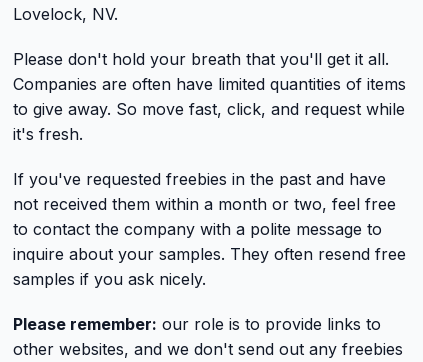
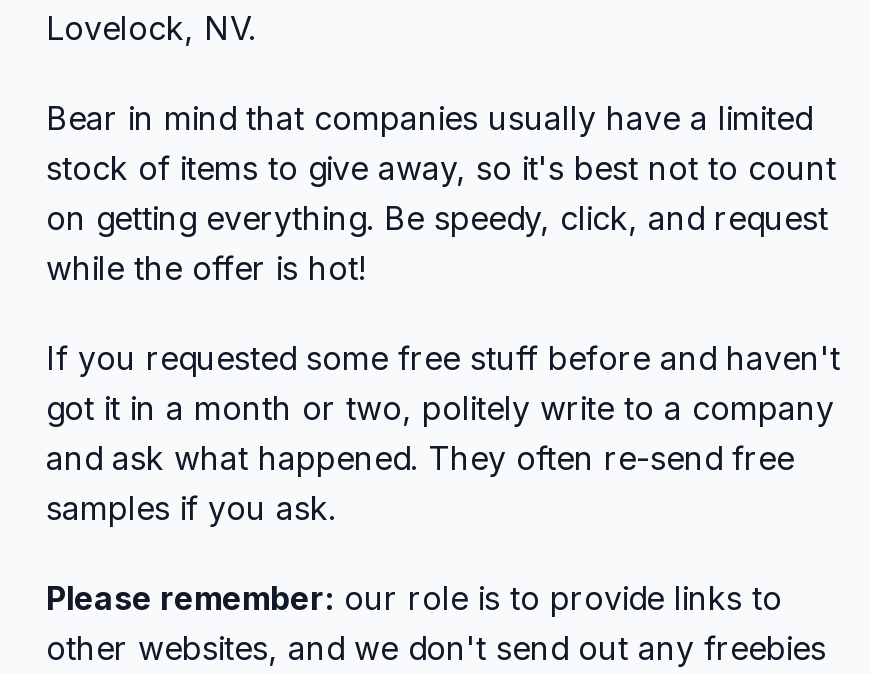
- Please don't hold your breath that you'll get it all.
- Companies are often have limited quantities of items
- to give away. So move fast, click, and request while
- it's fresh.
+ Bear in mind that companies usually have a limited
+ stock of items to give away, so it's best not to count
+ on getting everything. Be speedy, click, and request
+ while the offer is hot!

- If you've requested freebies in the past and have
- not received them within a month or two, feel free
- to contact the company with a polite message to
- inquire about your samples. They often resend free
- samples if you ask nicely.
+ If you requested some free stuff before and haven't
+ got it in a month or two, politely write to a company
+ and ask what happened. They often re-send free
+ samples if you ask.
